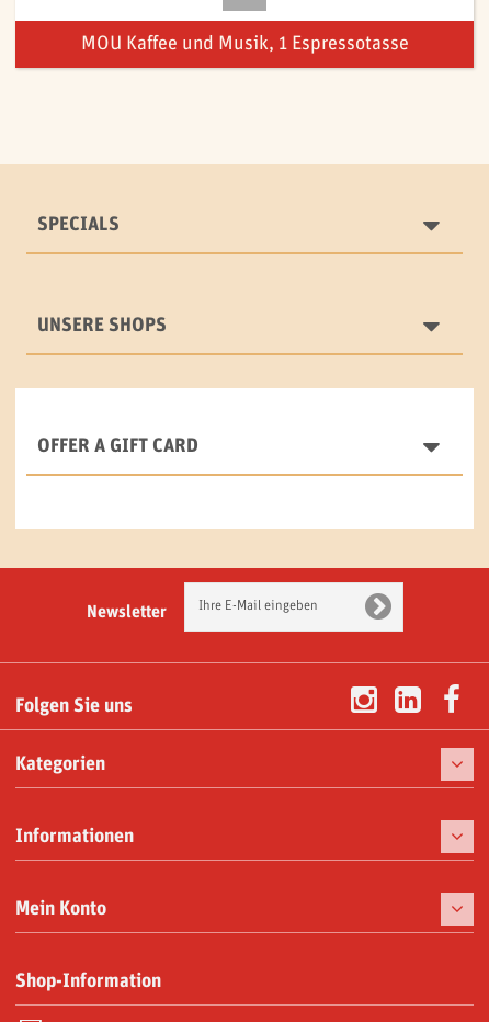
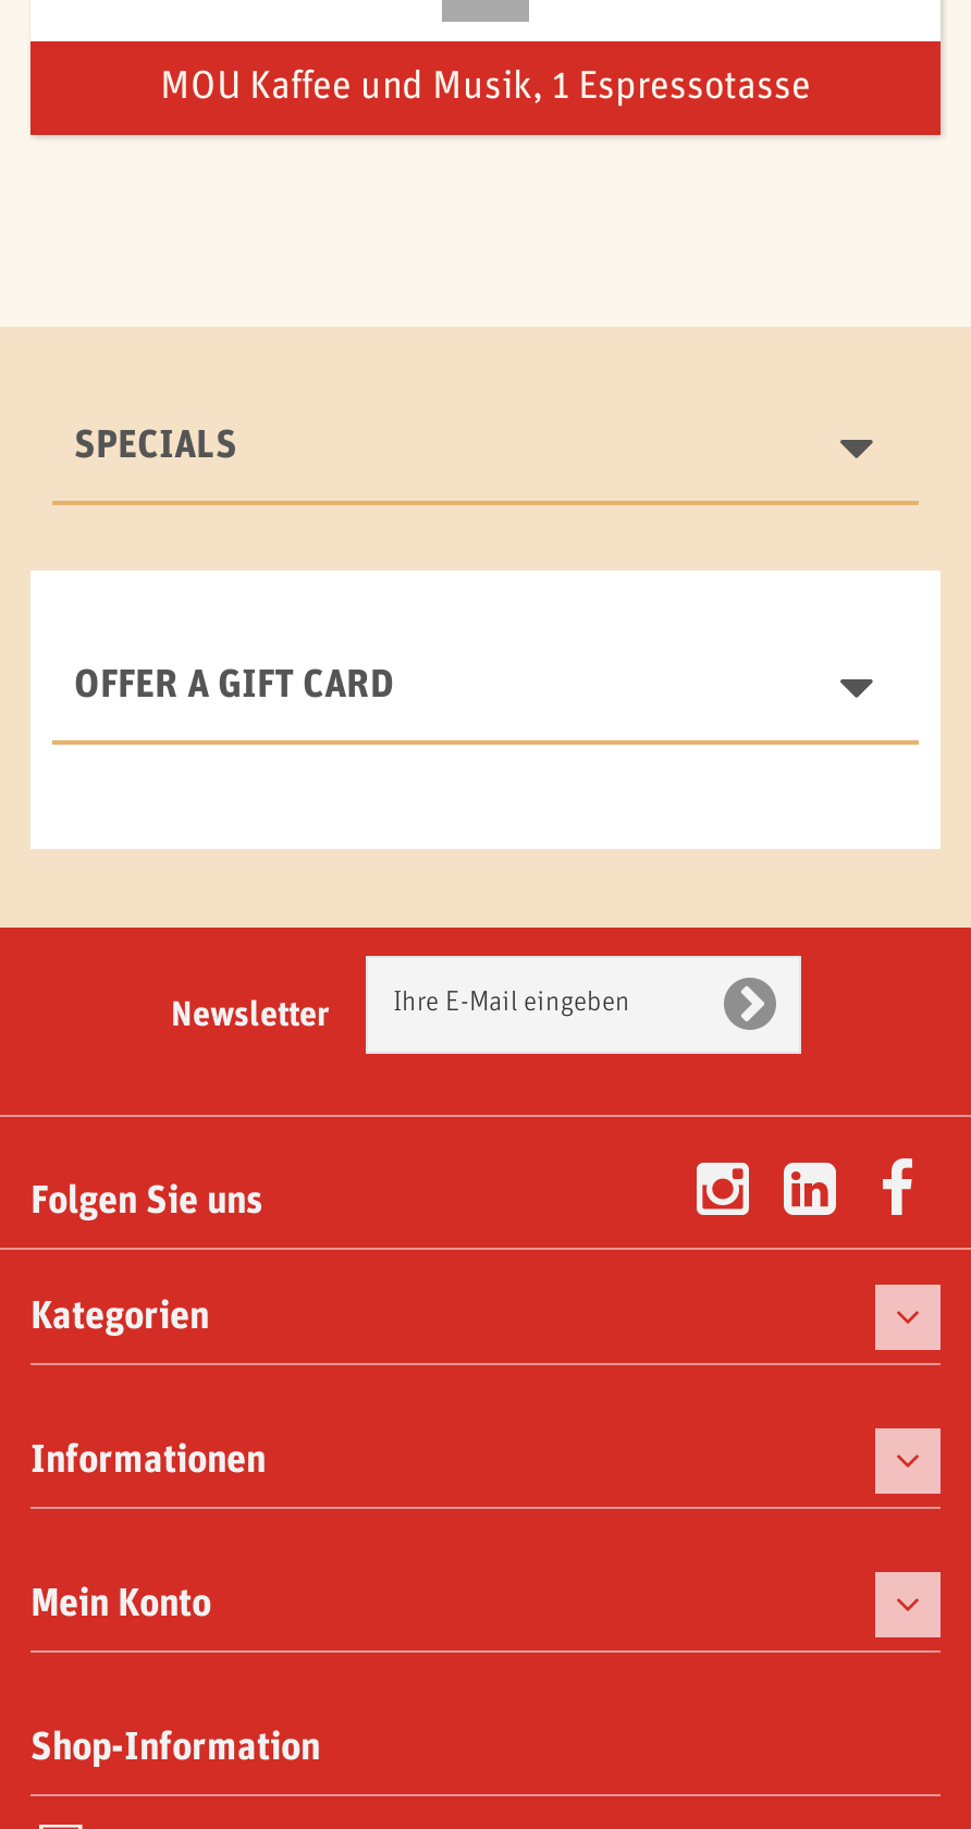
- UNSERE SHOPS
